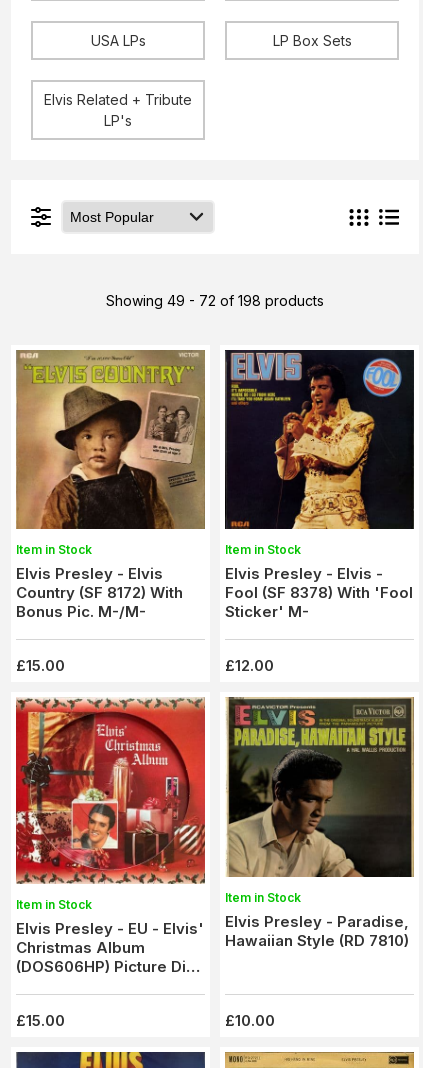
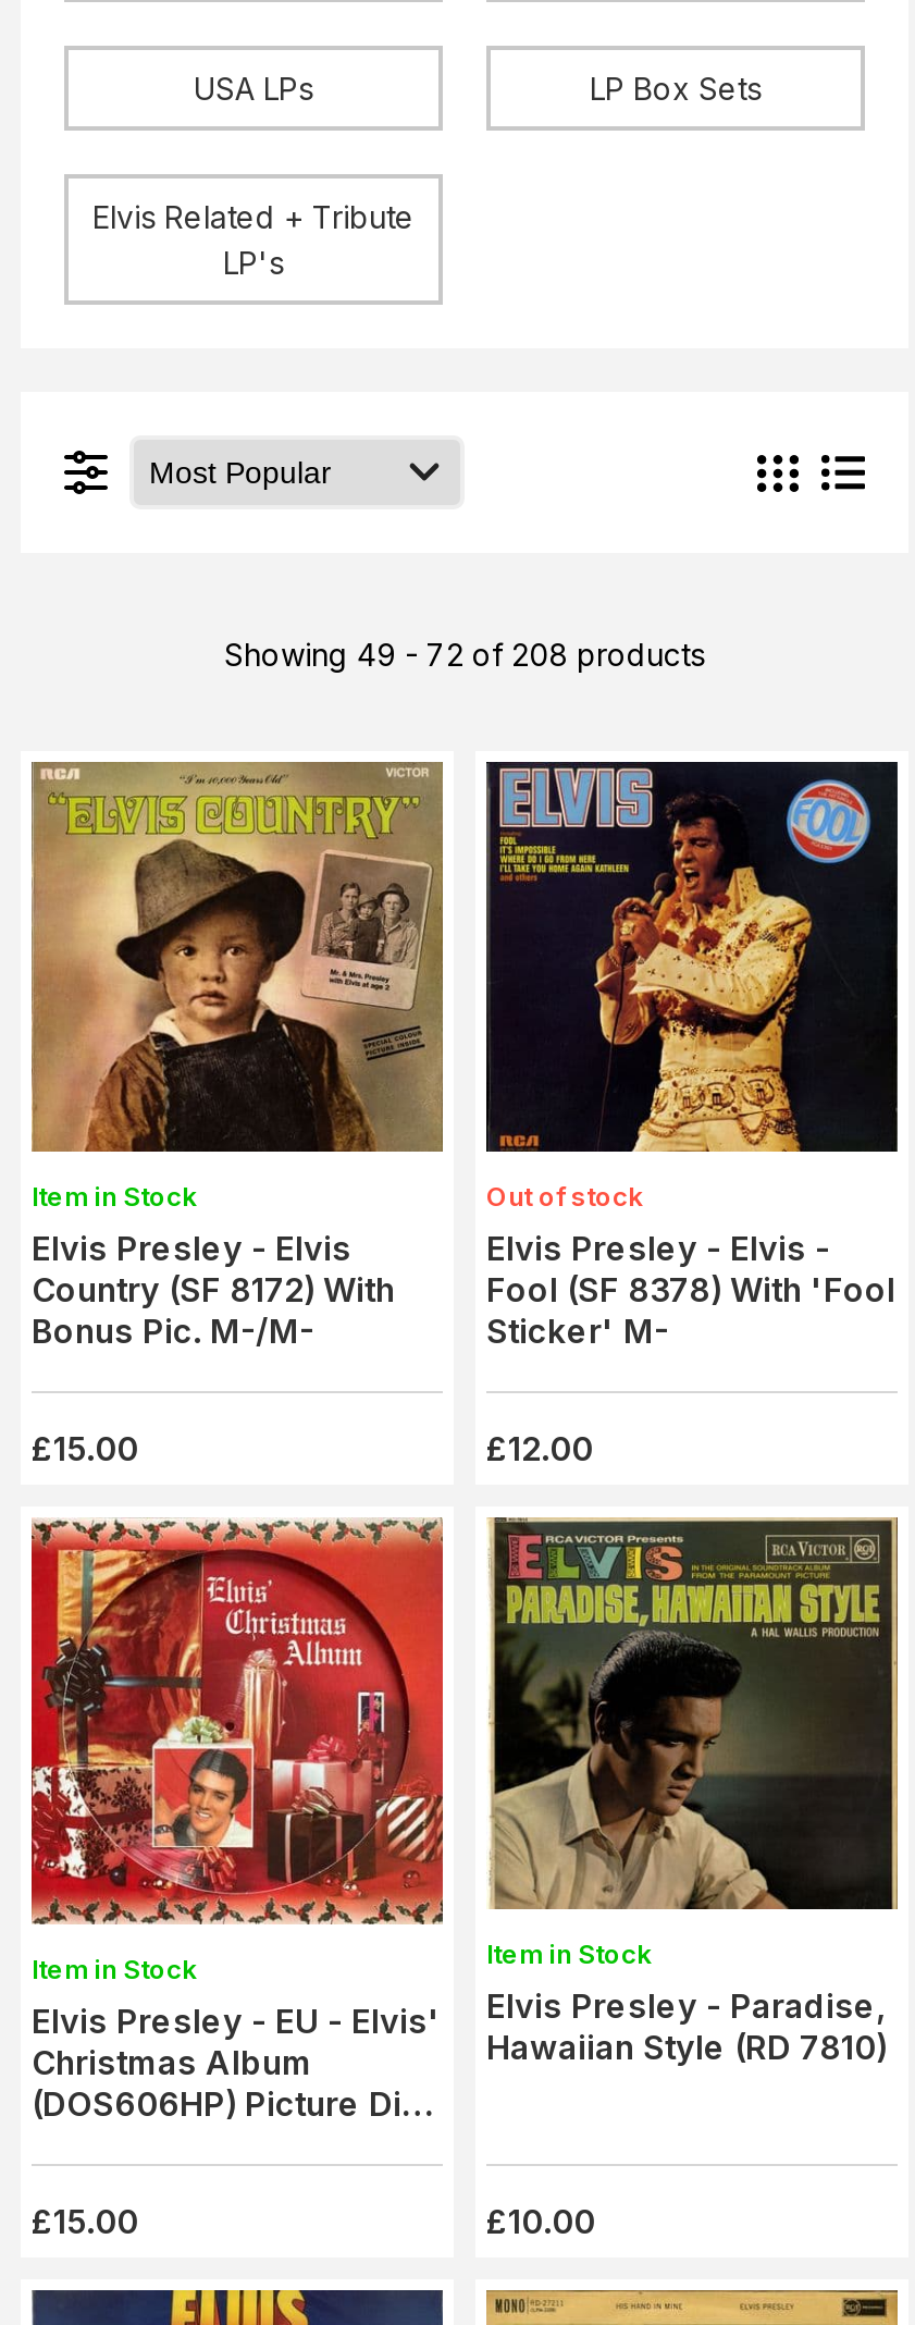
- Showing 49 - 72 of 198 products
+ Showing 49 - 72 of 208 products

- Item in Stock
+ Out of stock
